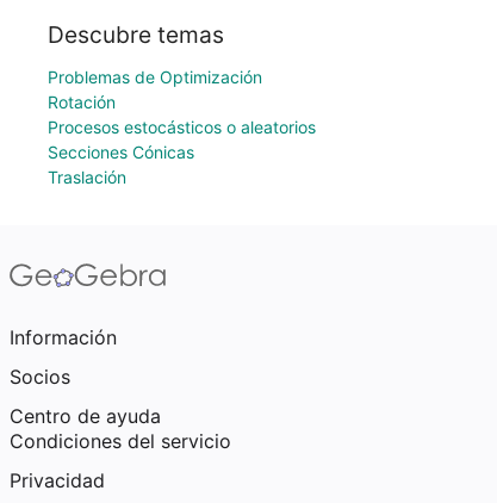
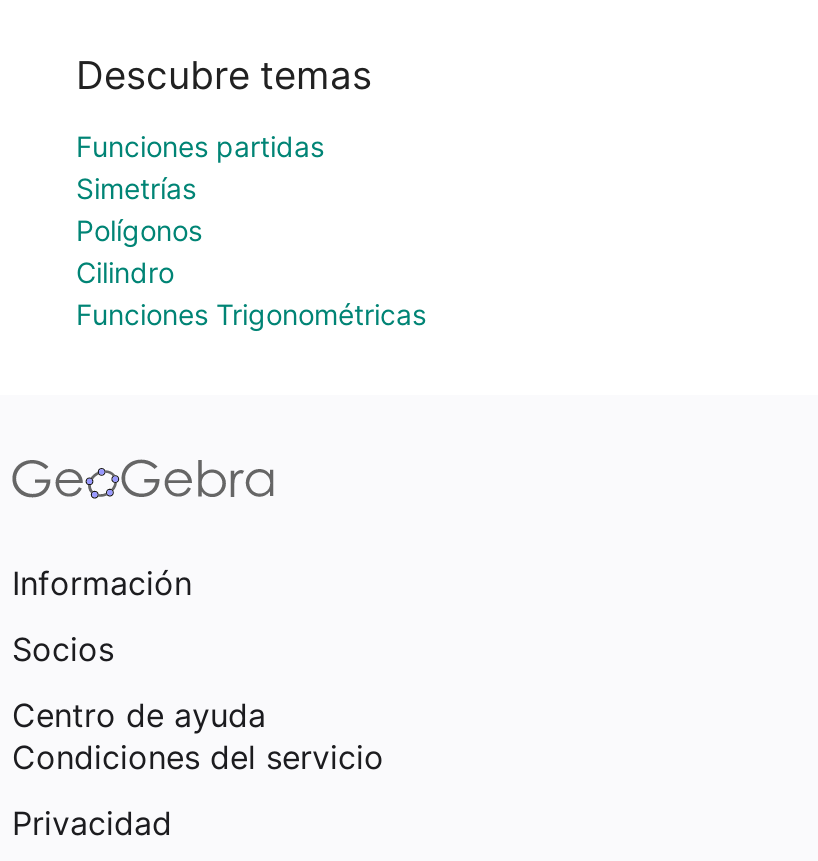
- Problemas de Optimización
- Rotación
- Procesos estocásticos o aleatorios
- Secciones Cónicas
- Traslación
+ Funciones partidas
+ Simetrías
+ Polígonos
+ Cilindro
+ Funciones Trigonométricas
